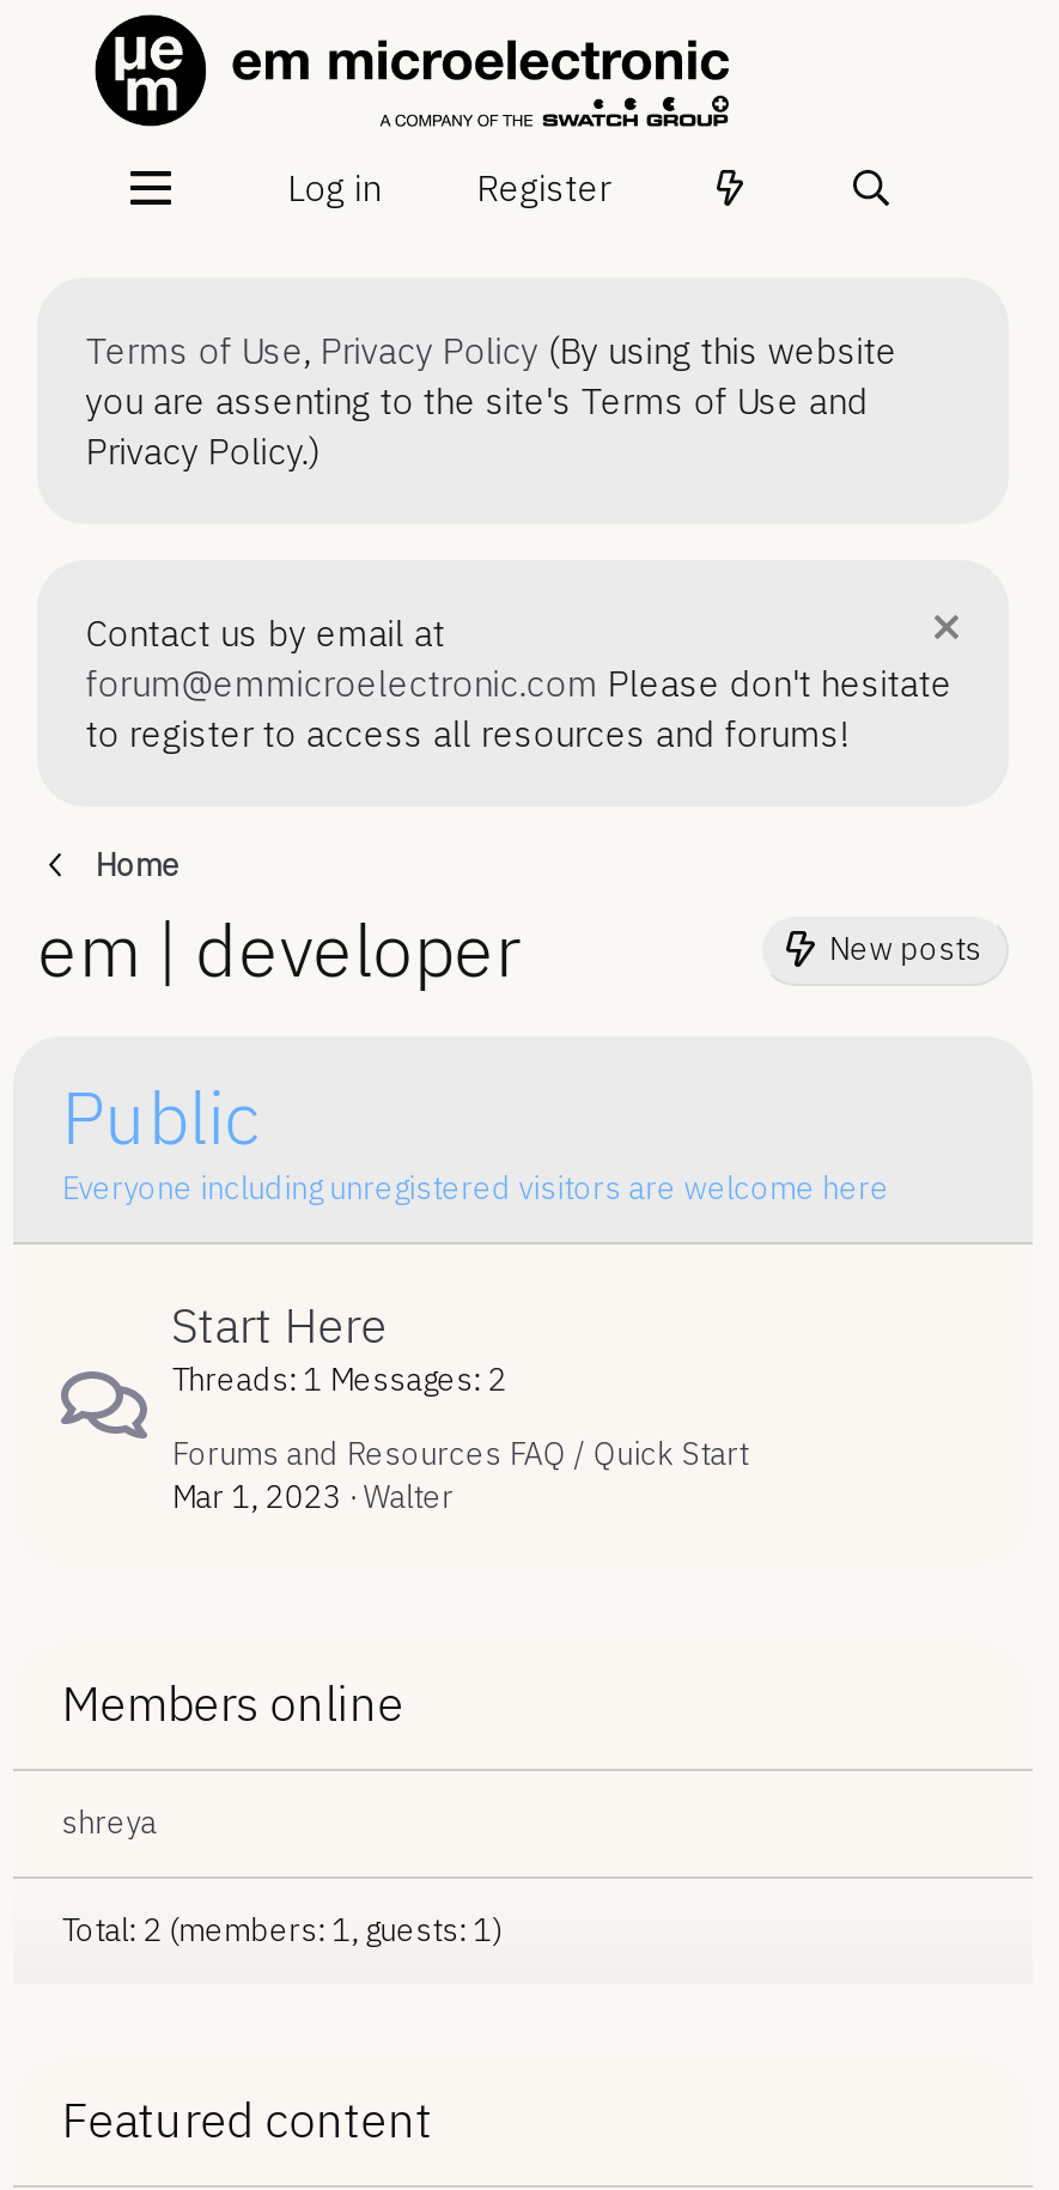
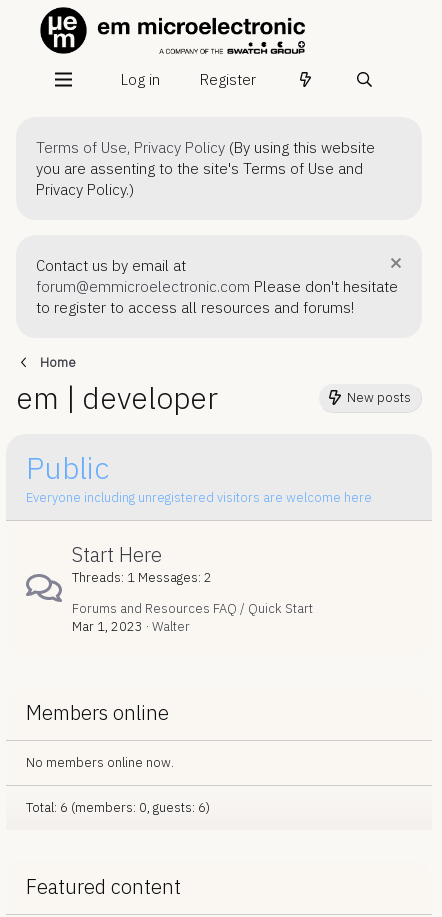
- shreya
+ No members online now.

- Total: 2 (members: 1, guests: 1)
+ Total: 6 (members: 0, guests: 6)
